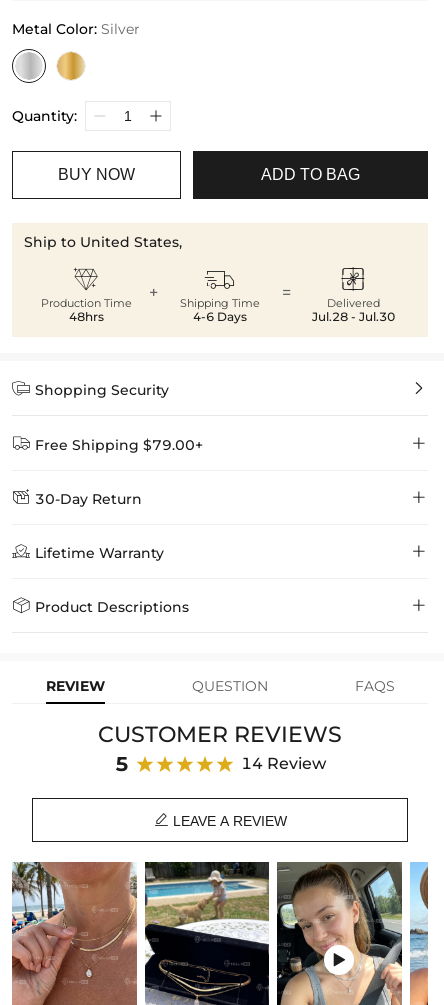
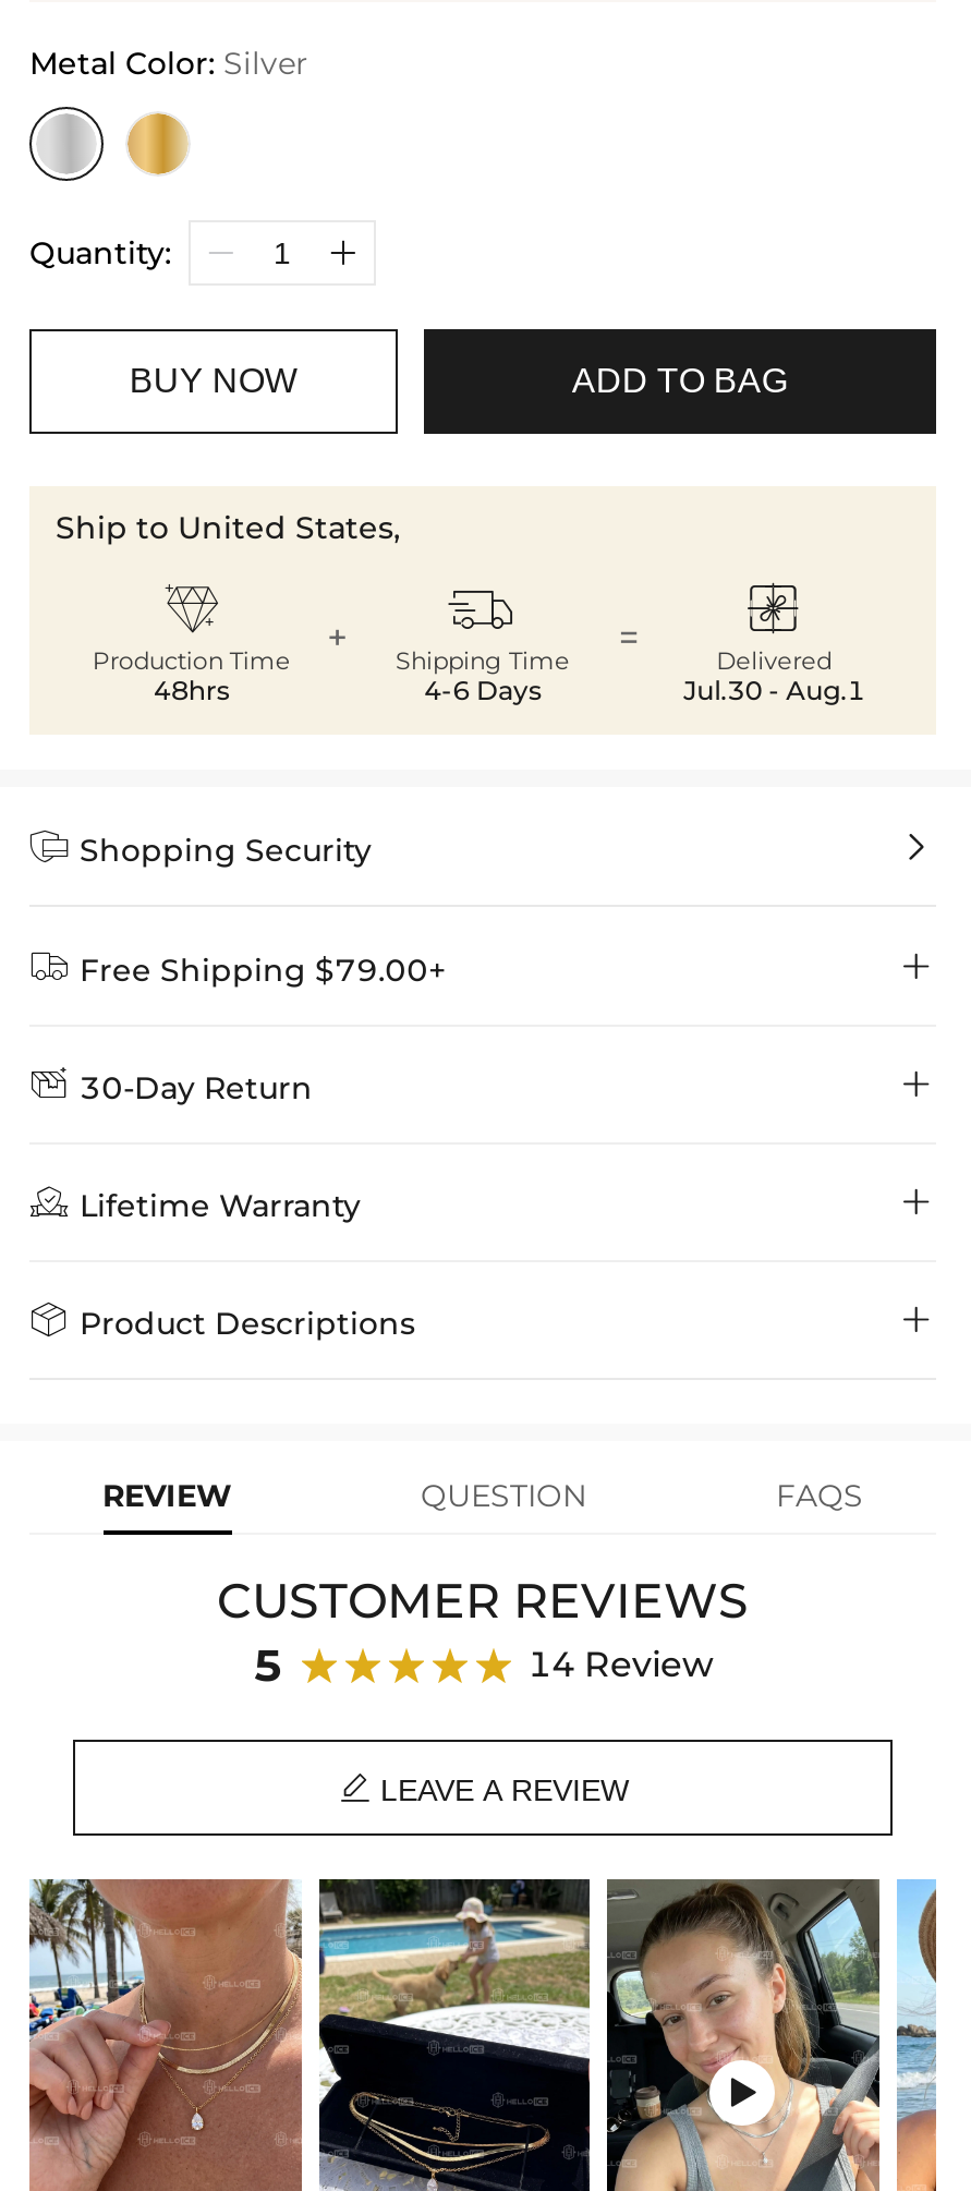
- Jul.28 - Jul.30
+ Jul.30 - Aug.1
